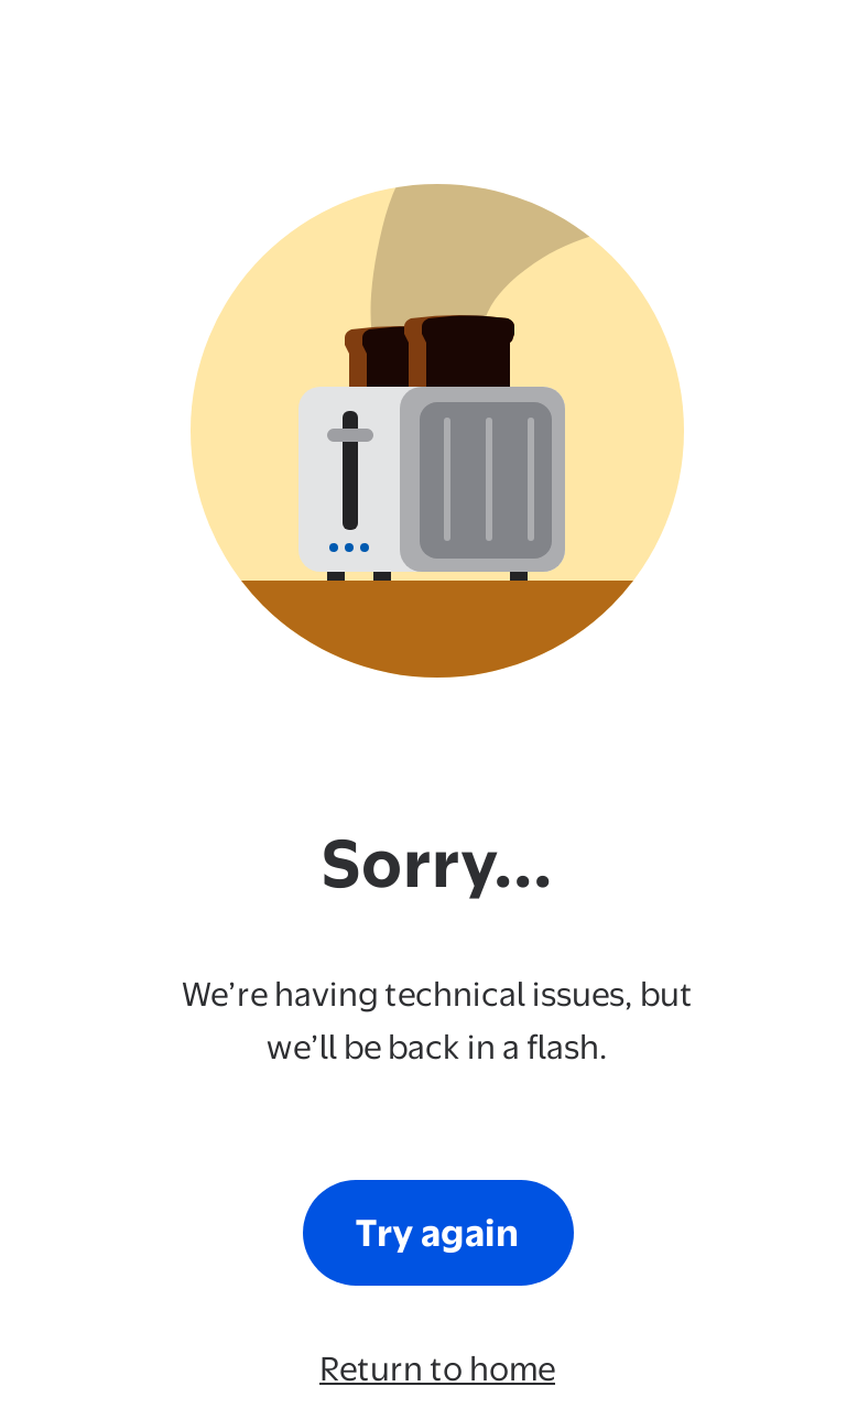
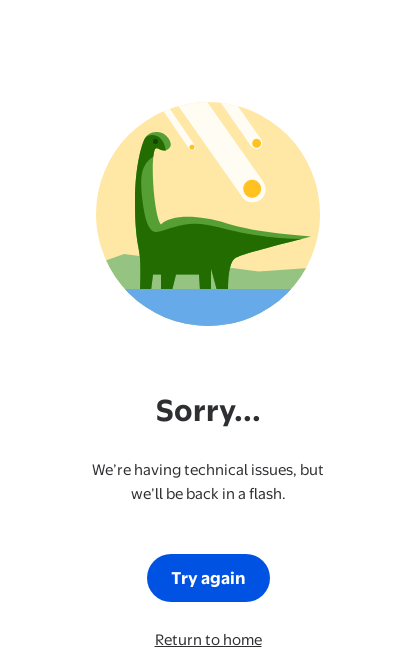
- [image]
+ [image]
